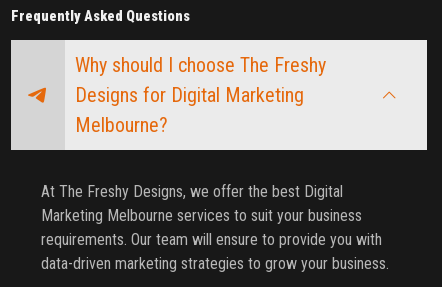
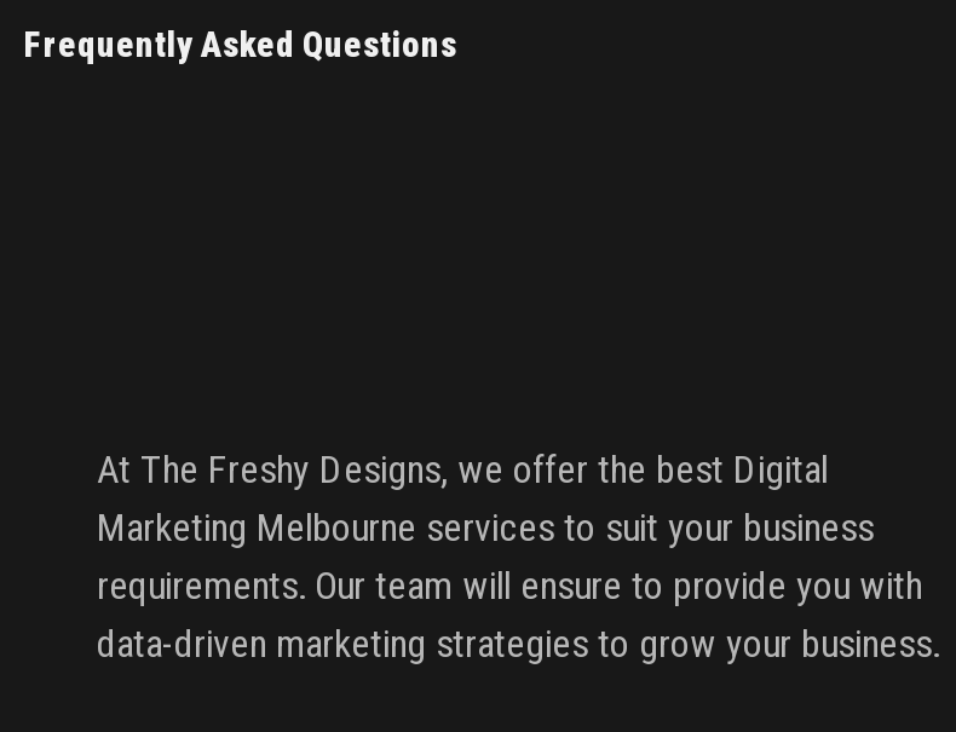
- [image]
- Why should I choose The Freshy
- Designs for Digital Marketing
- Melbourne?
